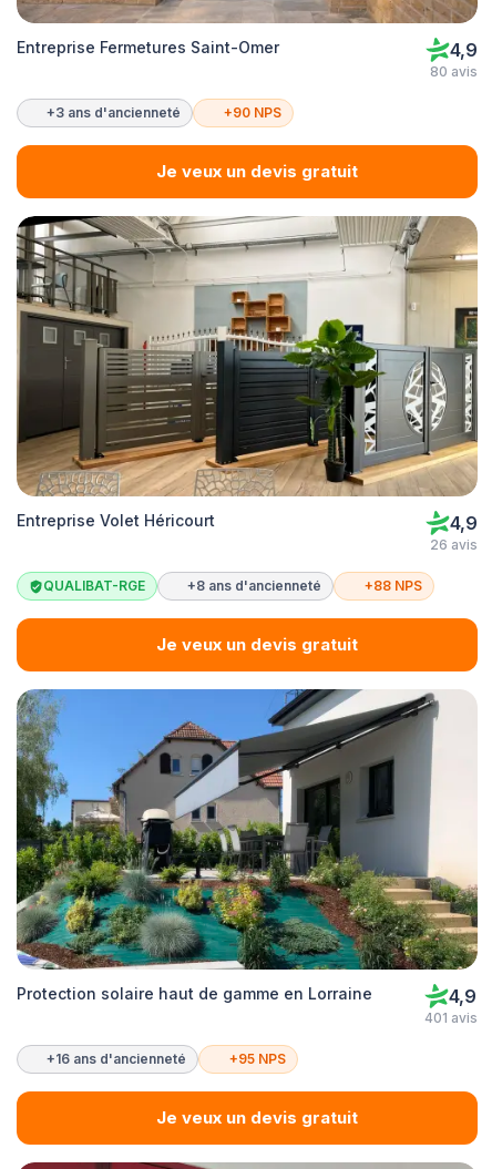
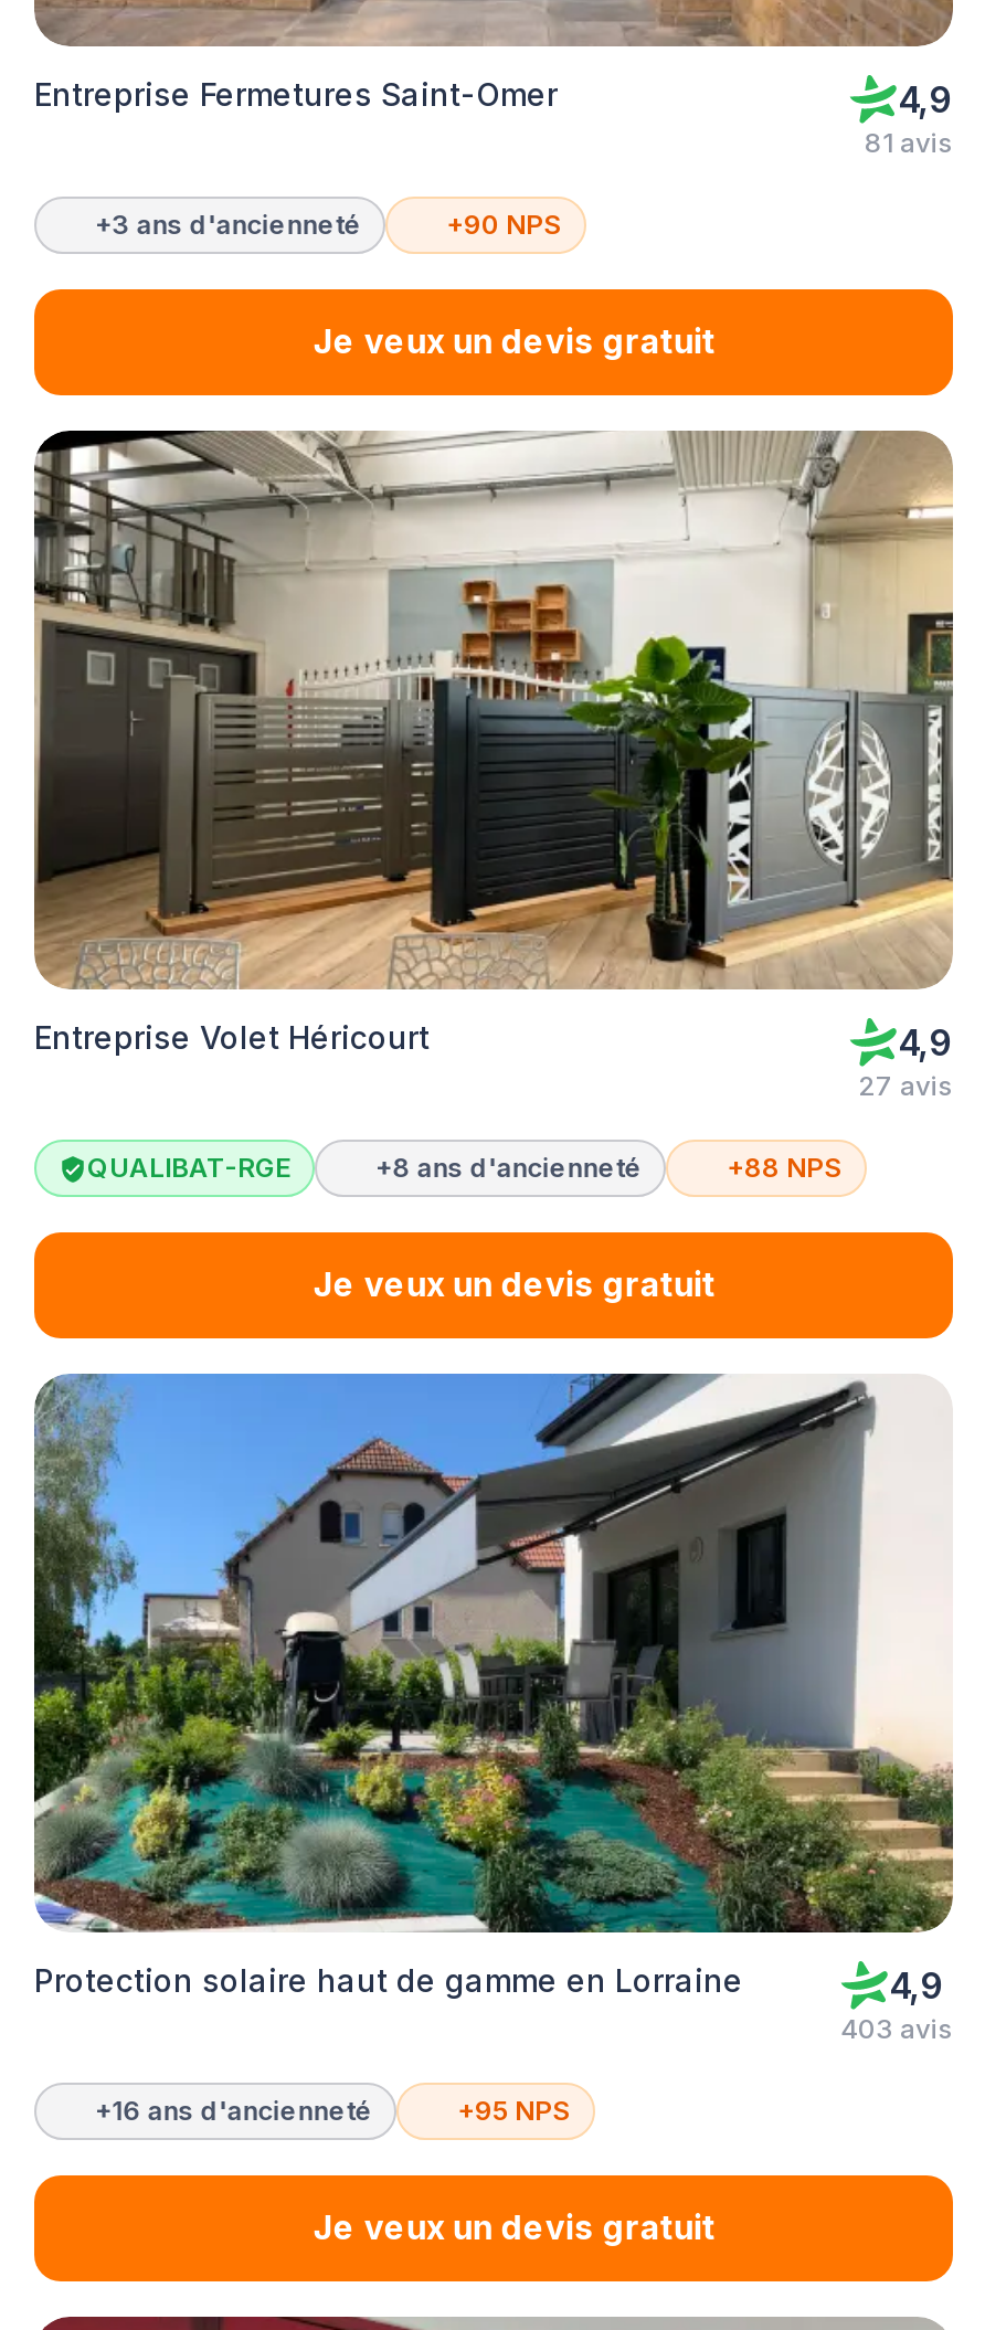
- 80 avis
+ 81 avis

- 26 avis
+ 27 avis

- 401 avis
+ 403 avis
